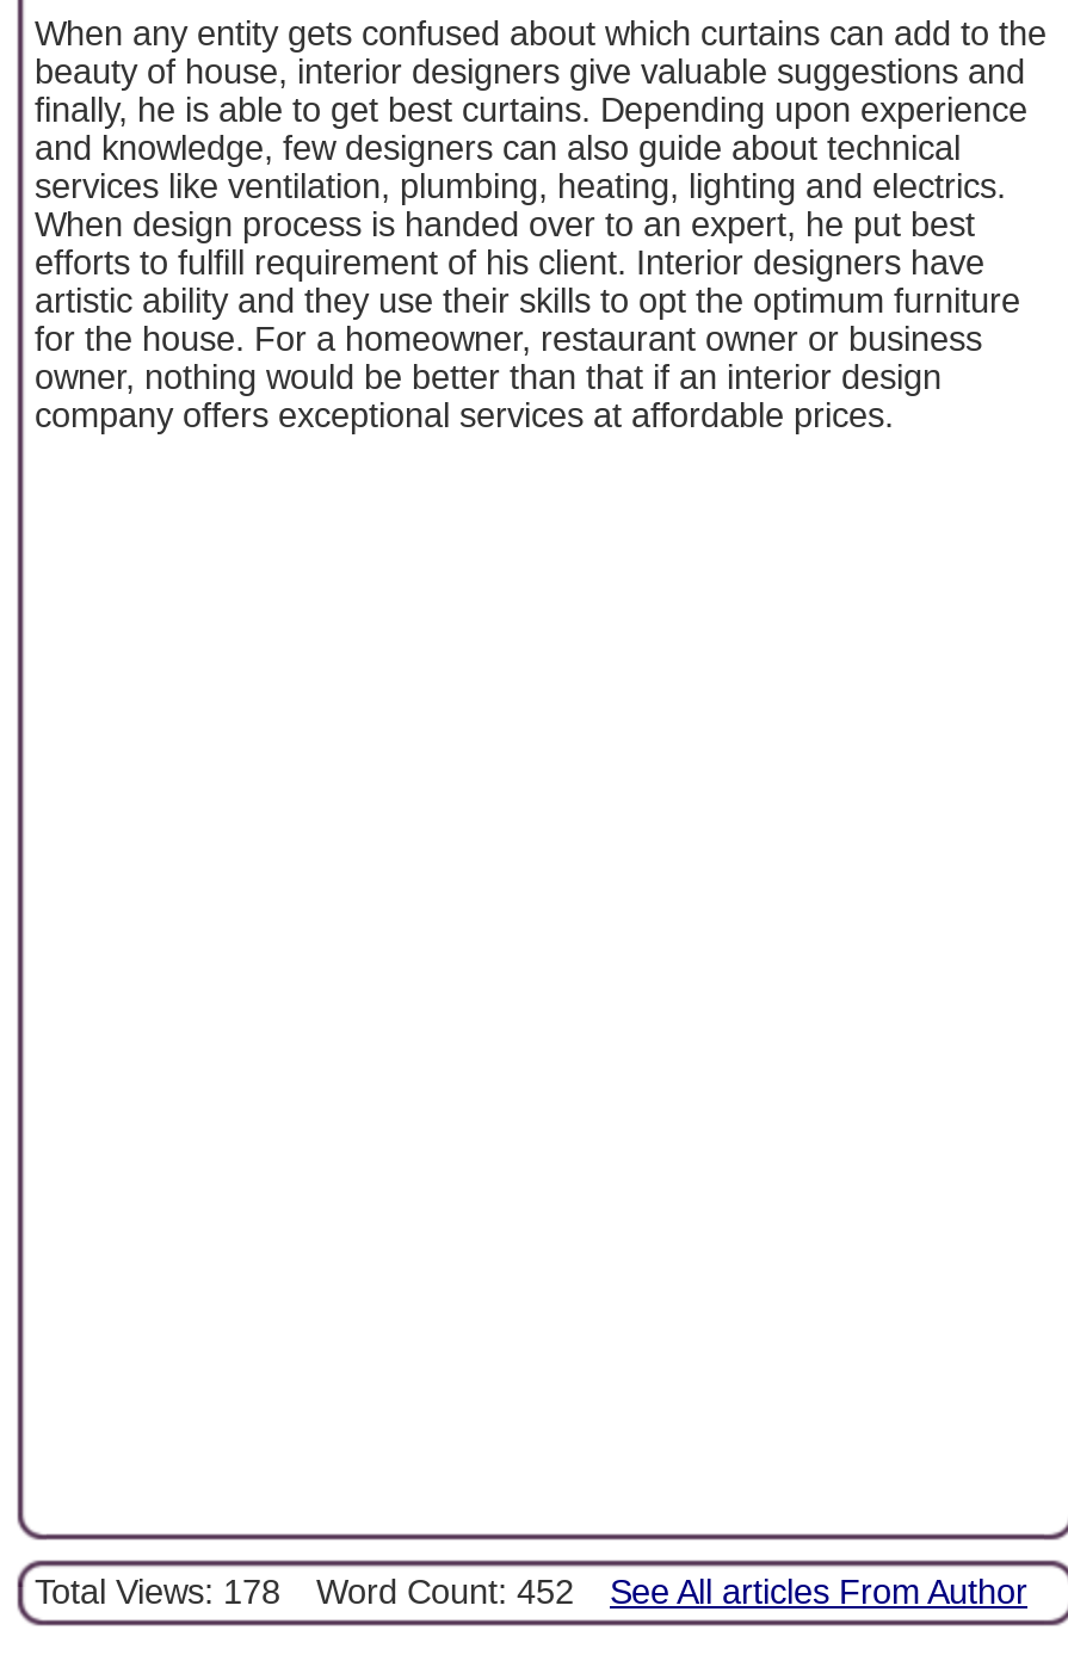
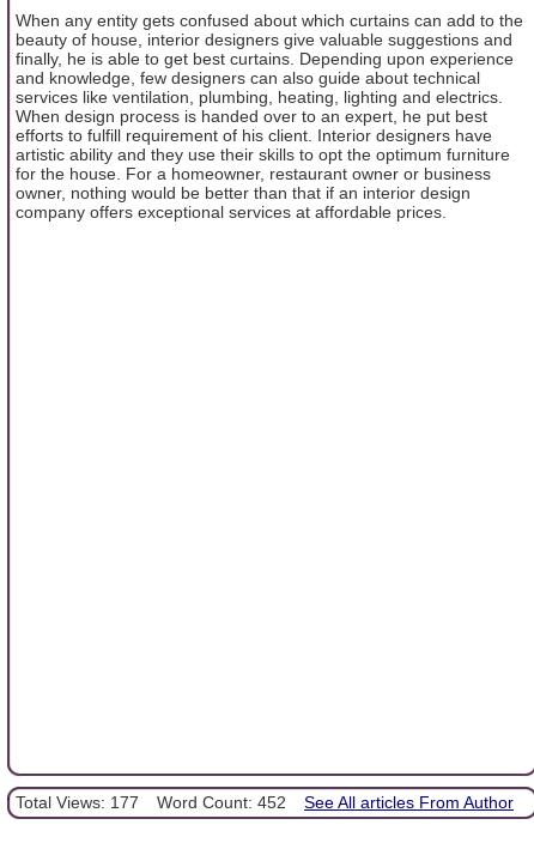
- Total Views: 178 Word Count: 452 See All articles From Author
+ Total Views: 177 Word Count: 452 See All articles From Author
